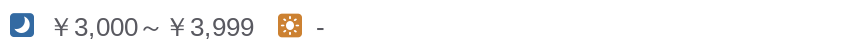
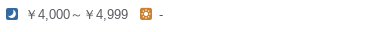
- ￥3,000～￥3,999
+ ￥4,000～￥4,999
